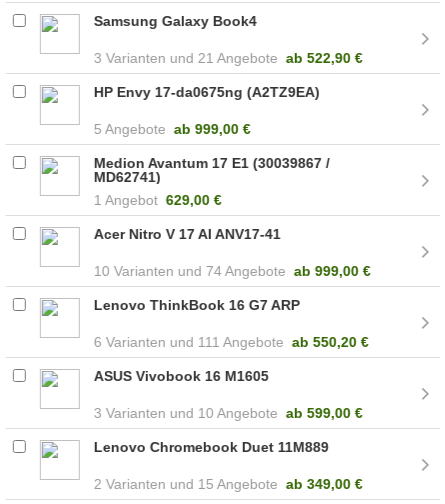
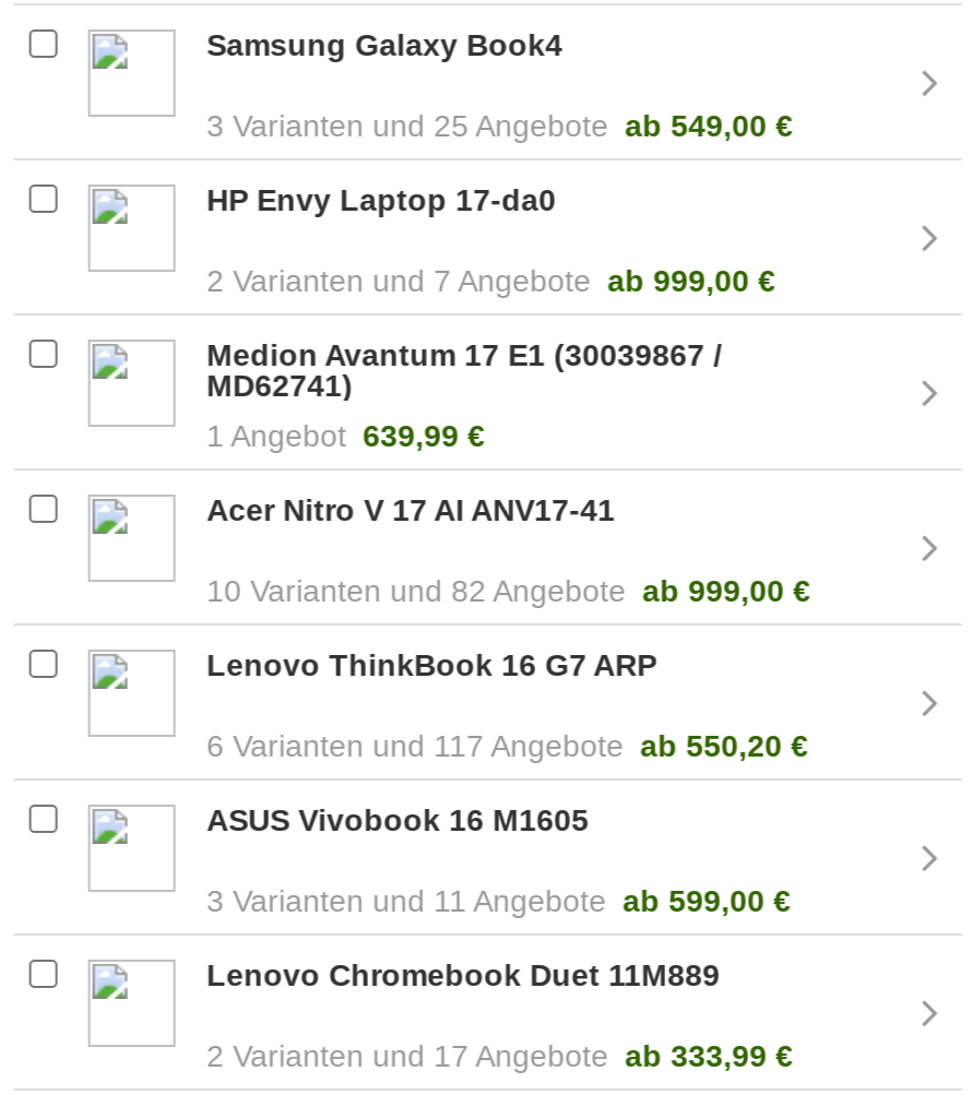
- 21 Angebote ab 522,90 €
+ 25 Angebote ab 549,00 €

- HP Envy 17-da0675ng (A2TZ9EA)
+ HP Envy Laptop 17-da0

- 5 Angebote ab 999,00 €
+ 2
+ 7 Angebote ab 999,00 €

- 1 Angebot 629,00 €
+ 1 Angebot 639,99 €

- 74 Angebote ab 999,00 €
+ 82 Angebote ab 999,00 €

- 111 Angebote ab 550,20 €
+ 117 Angebote ab 550,20 €

- 10 Angebote ab 599,00 €
+ 11 Angebote ab 599,00 €

- 15 Angebote ab 349,00 €
+ 17 Angebote ab 333,99 €
